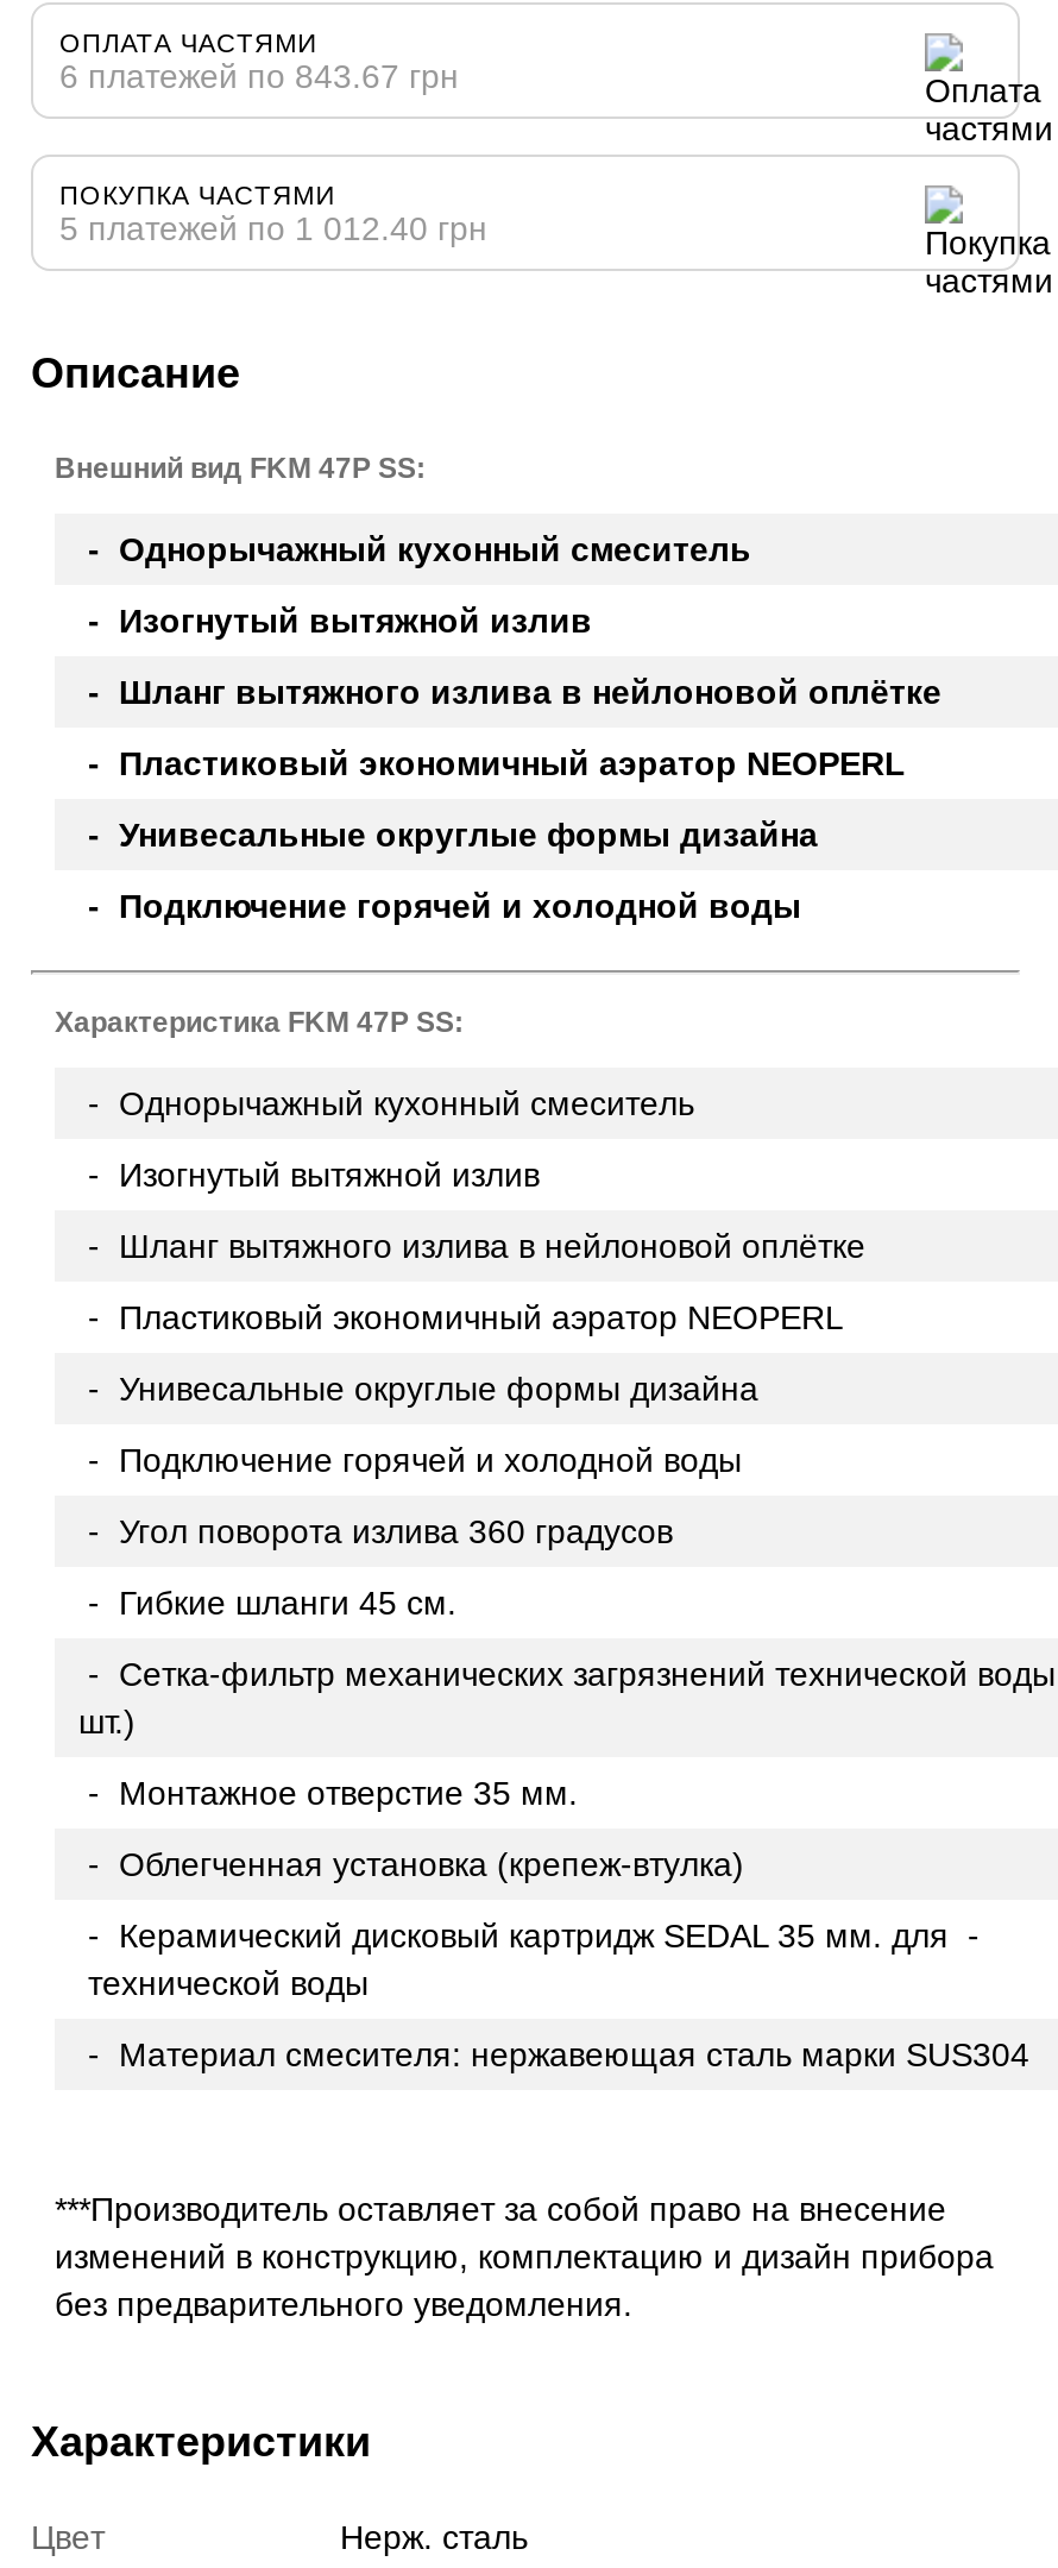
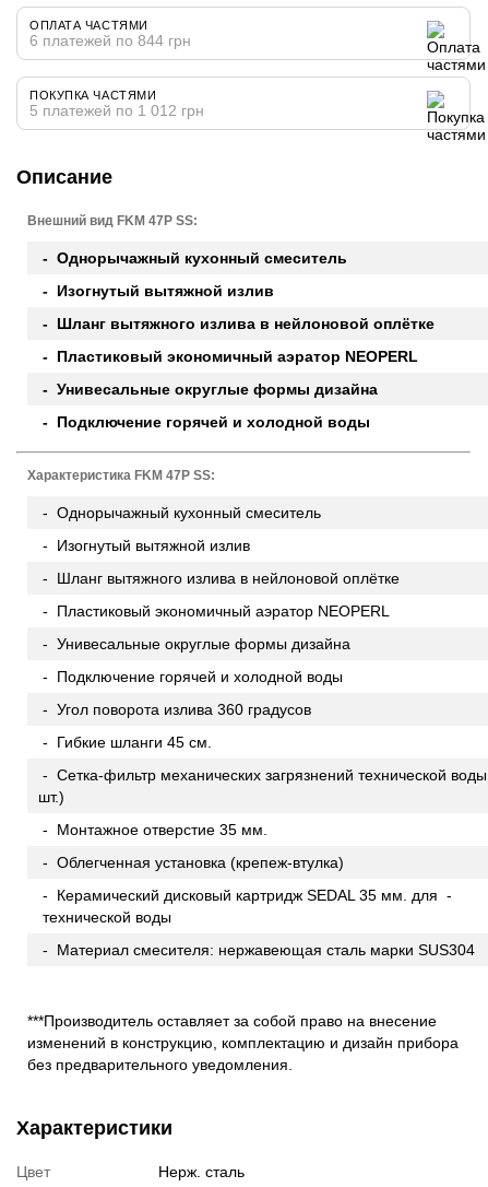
- 6 платежей по 843.67 грн
+ 6 платежей по 844 грн

- 5 платежей по 1 012.40 грн
+ 5 платежей по 1 012 грн
